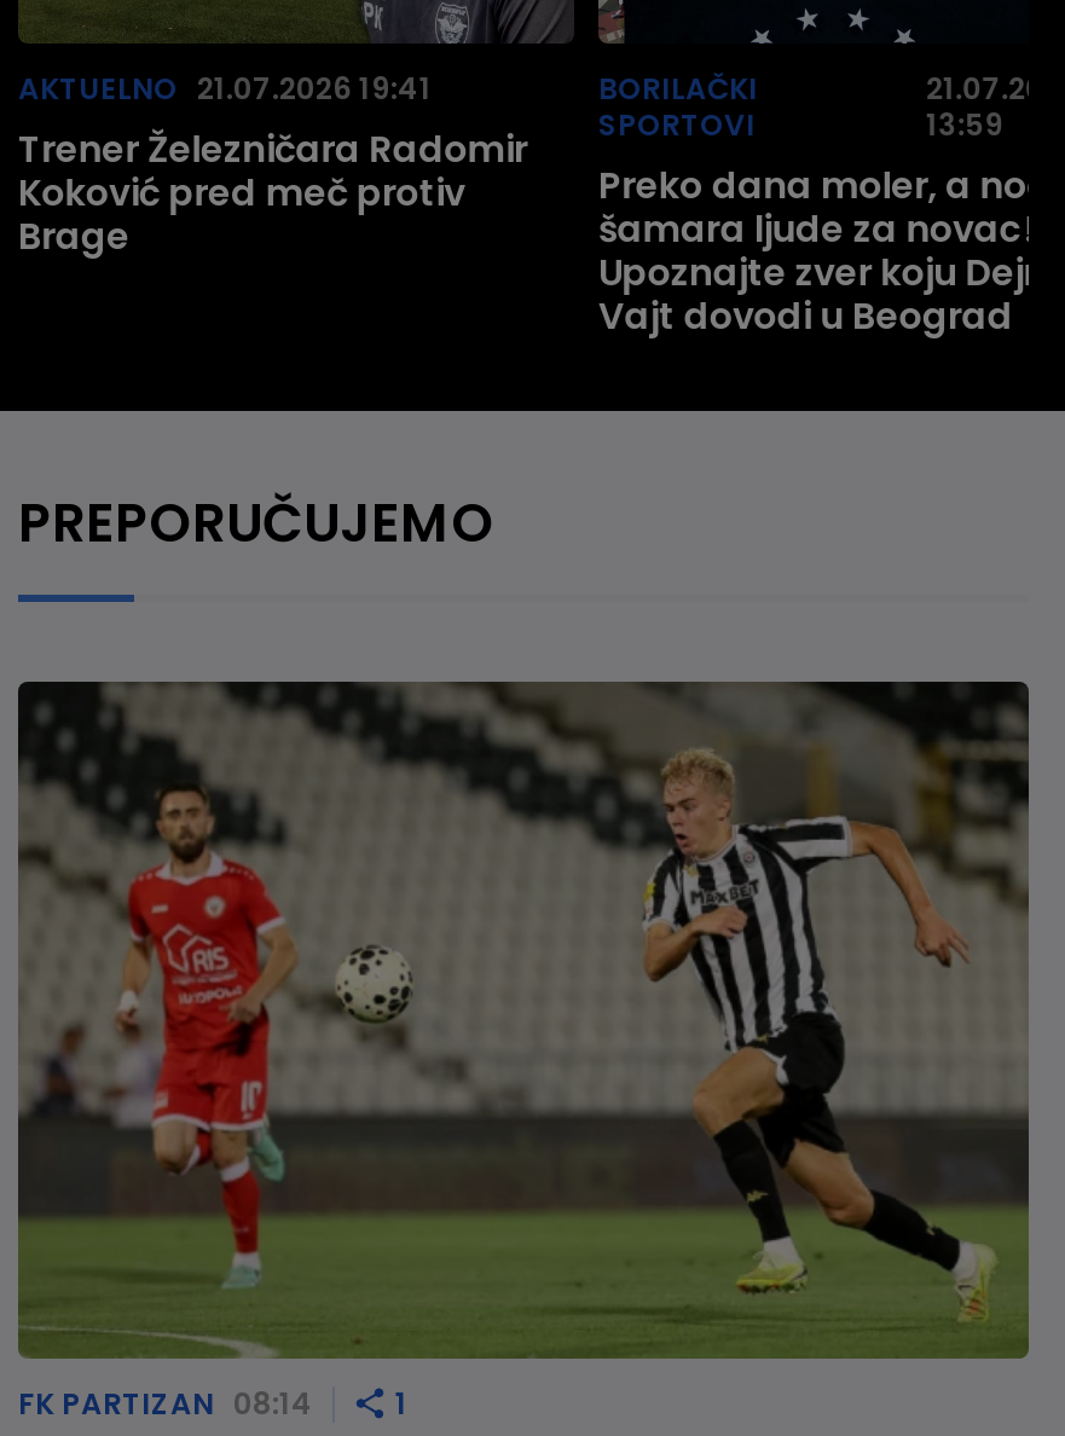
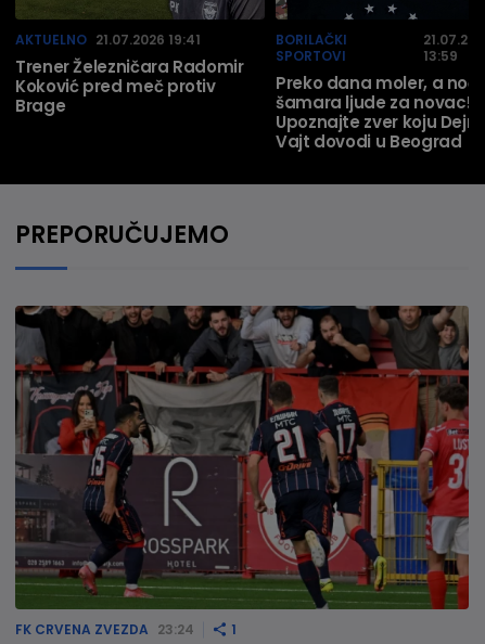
- [image]
- FK PARTIZAN 08:14
+ [image]
+ FK CRVENA ZVEZDA 23:24
